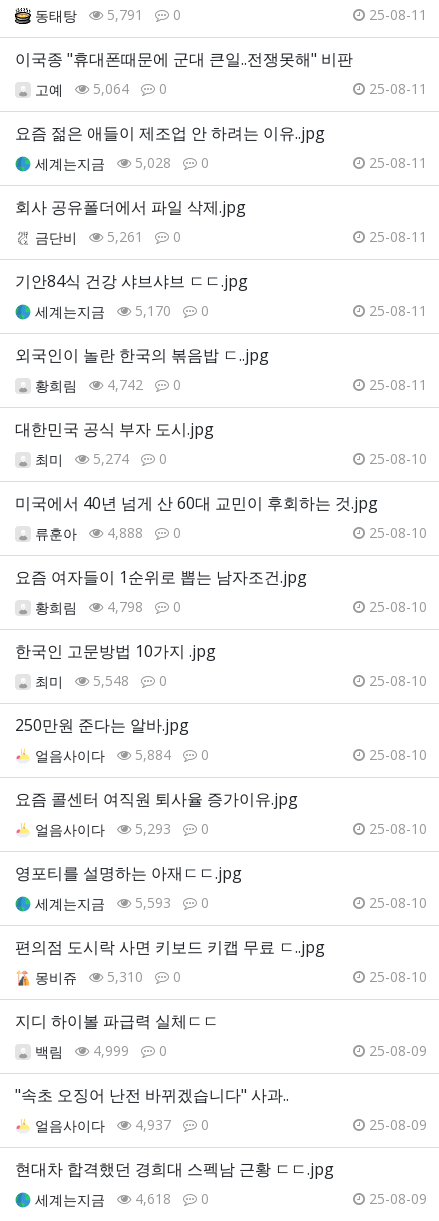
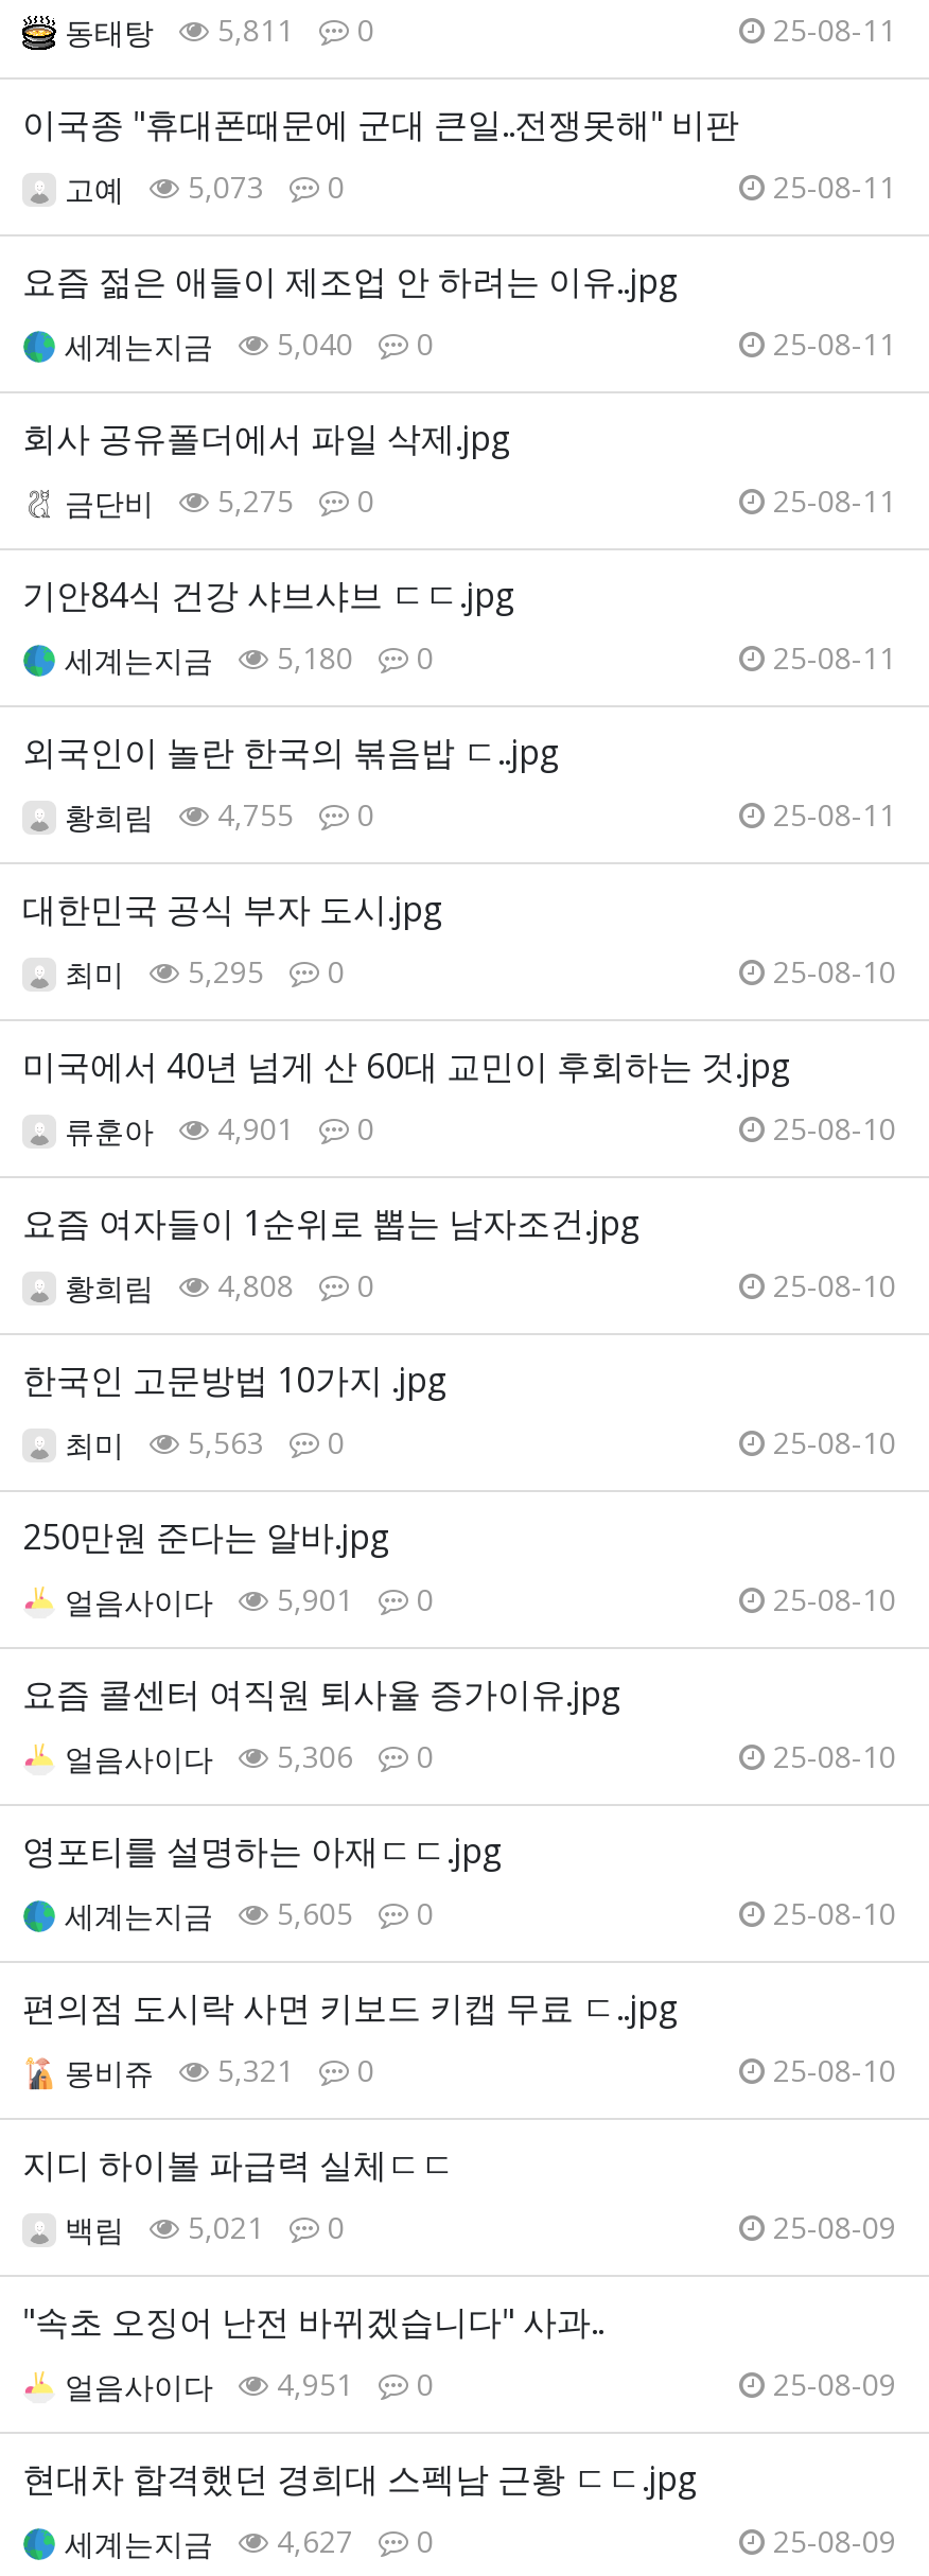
- 동태탕 5,791 0
+ 동태탕 5,811 0

- 고예 5,064 0
+ 고예 5,073 0

- 세계는지금 5,028 0
+ 세계는지금 5,040 0

- 금단비 5,261 0
+ 금단비 5,275 0

- 세계는지금 5,170 0
+ 세계는지금 5,180 0

- 황희림 4,742 0
+ 황희림 4,755 0

- 최미 5,274 0
+ 최미 5,295 0

- 류훈아 4,888 0
+ 류훈아 4,901 0

- 황희림 4,798 0
+ 황희림 4,808 0

- 최미 5,548 0
+ 최미 5,563 0

- 얼음사이다 5,884 0
+ 얼음사이다 5,901 0

- 얼음사이다 5,293 0
+ 얼음사이다 5,306 0

- 세계는지금 5,593 0
+ 세계는지금 5,605 0

- 몽비쥬 5,310 0
+ 몽비쥬 5,321 0

- 백림 4,999 0
+ 백림 5,021 0

- 얼음사이다 4,937 0
+ 얼음사이다 4,951 0

- 세계는지금 4,618 0
+ 세계는지금 4,627 0
